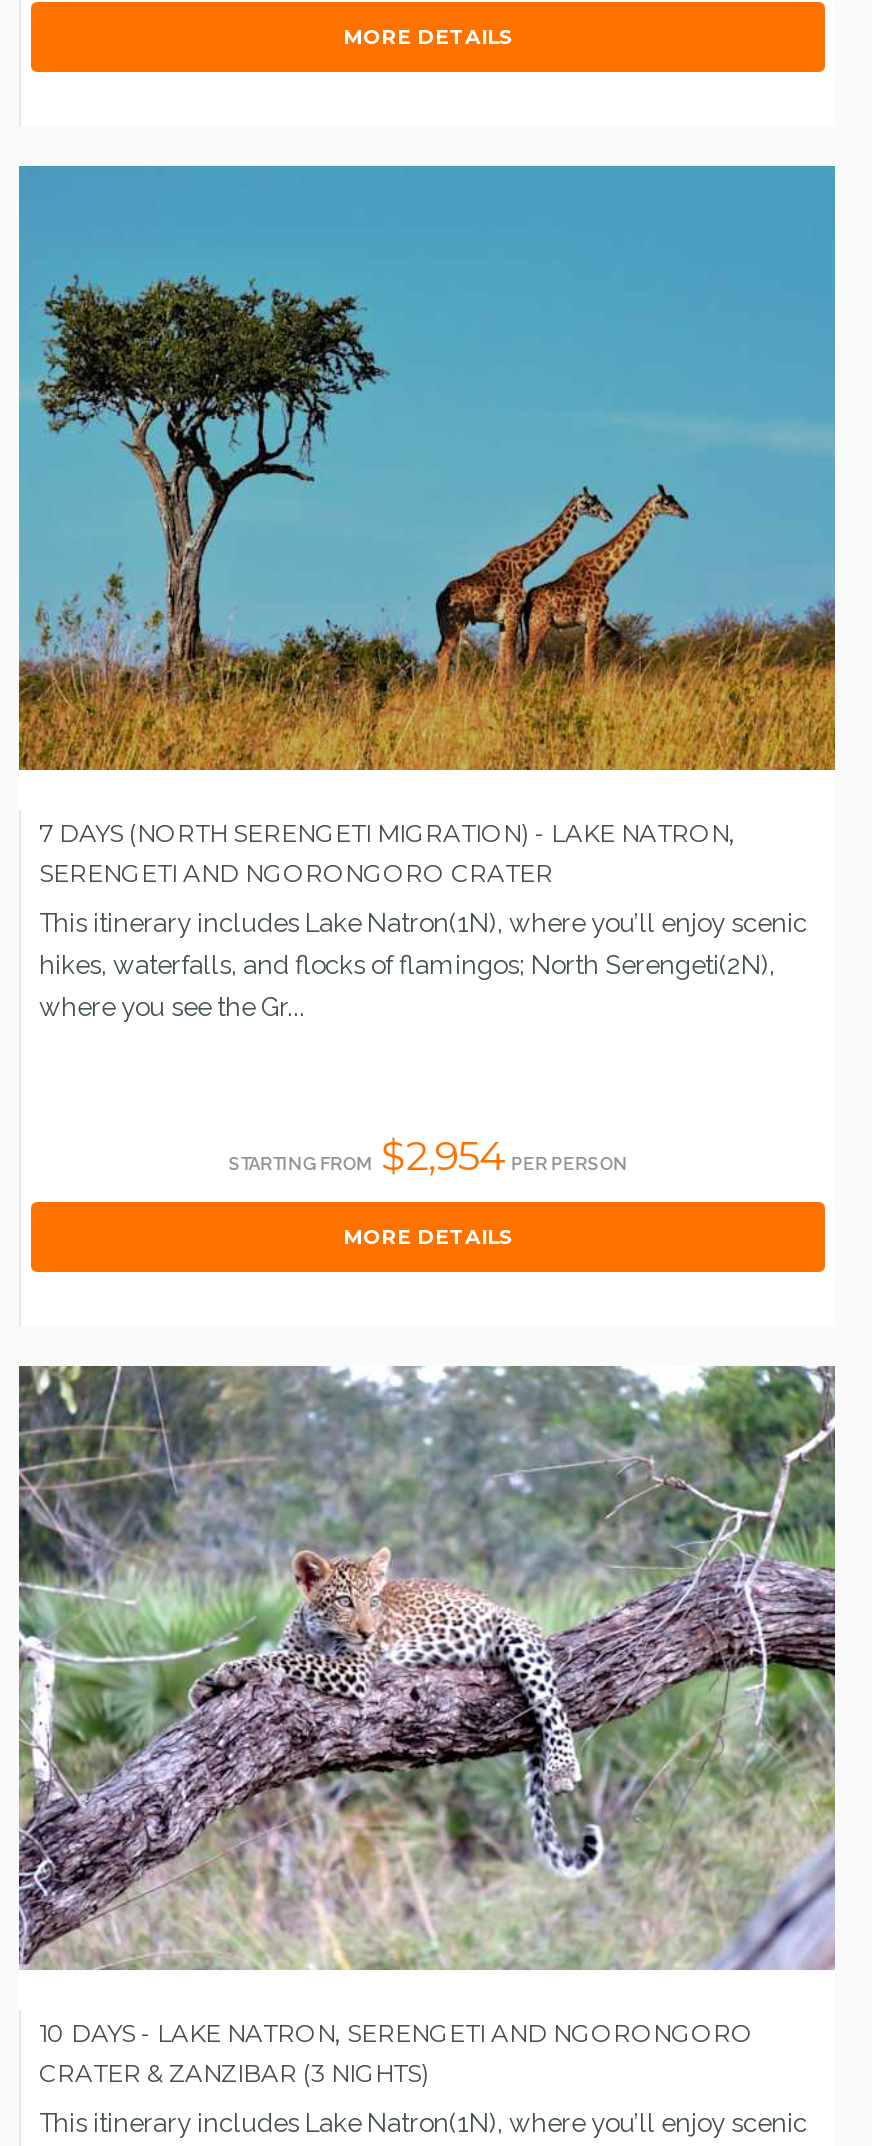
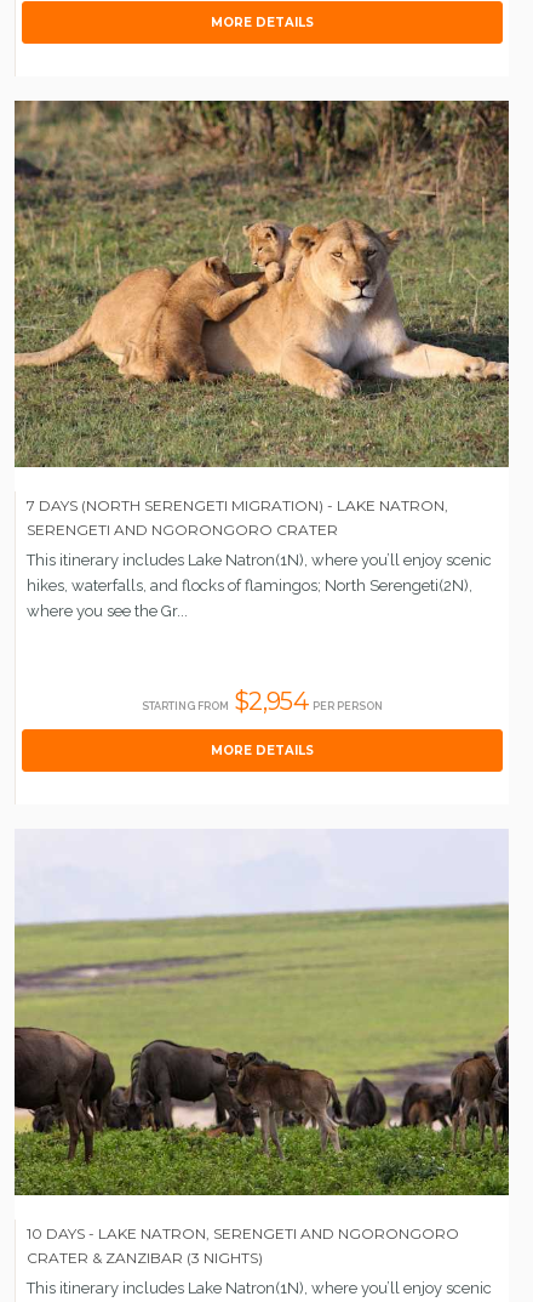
- [image]
+ [image]

- [image]
+ [image]
